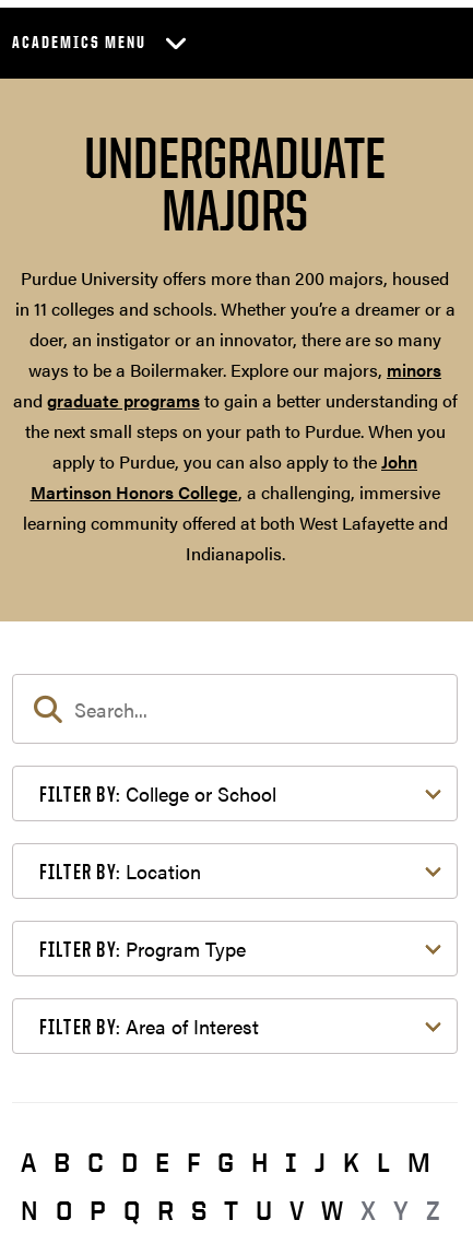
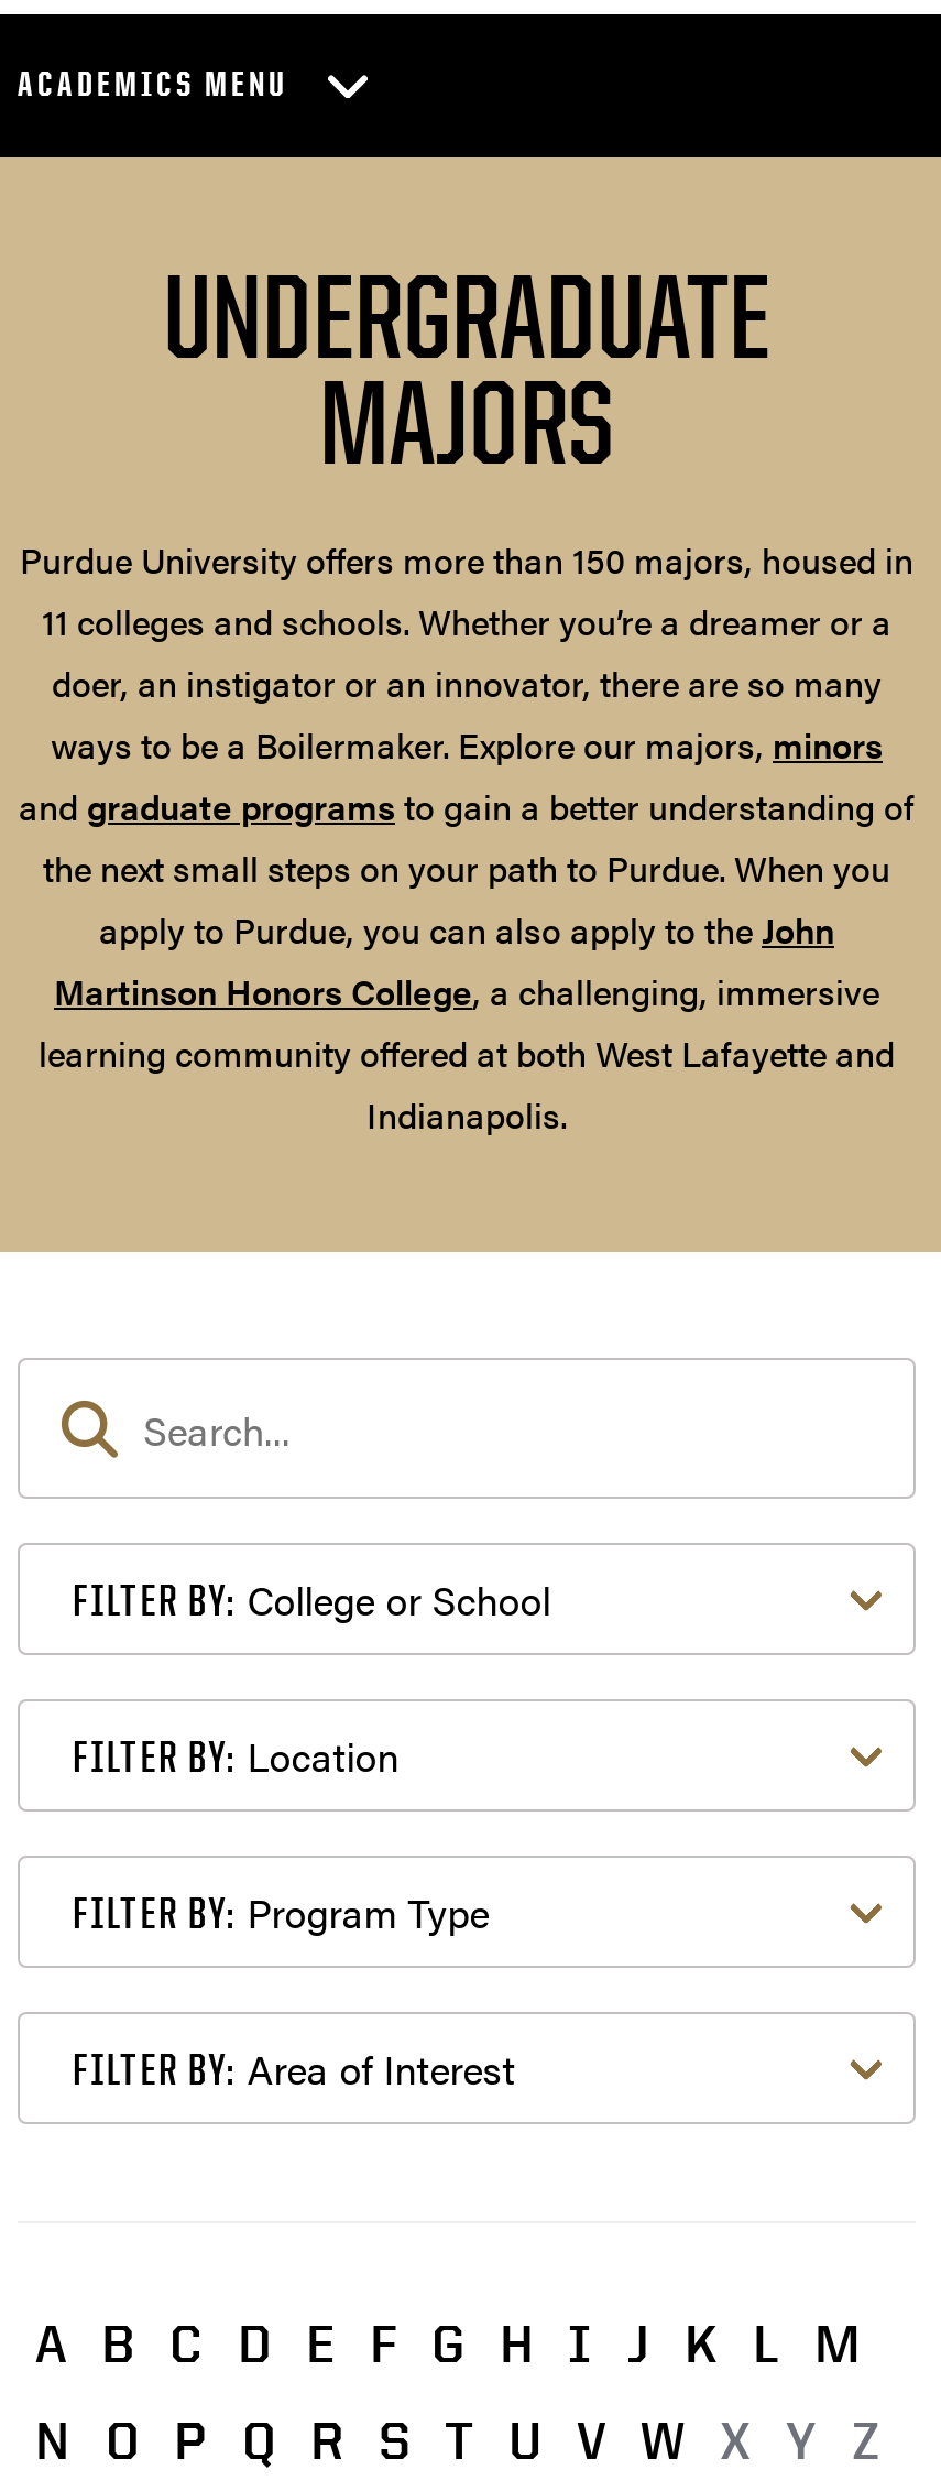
- Purdue University offers more than 200 majors, housed
- in 11 colleges and schools. Whether you’re a dreamer or a
+ Purdue University offers more than 150 majors, housed in
+ 11 colleges and schools. Whether you’re a dreamer or a
